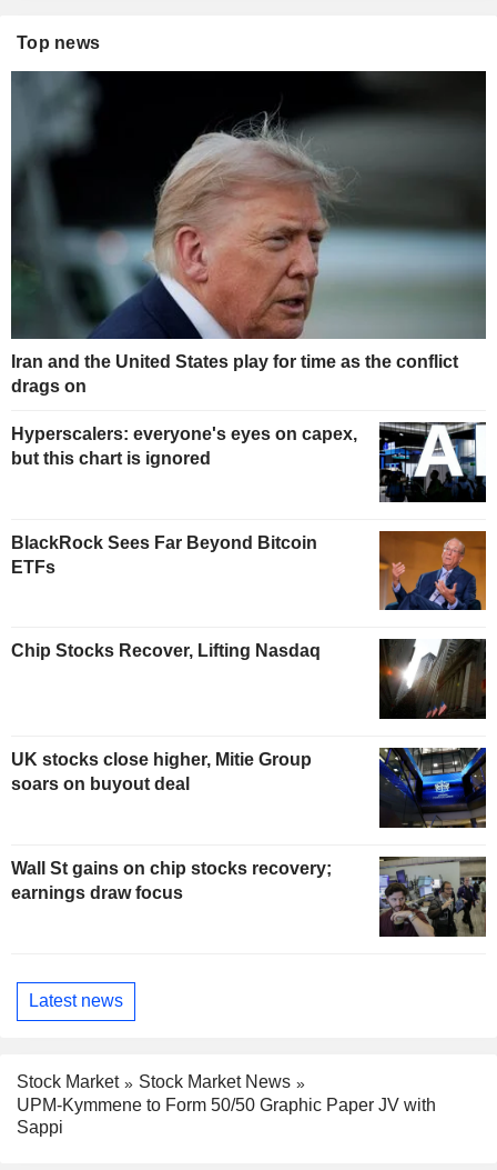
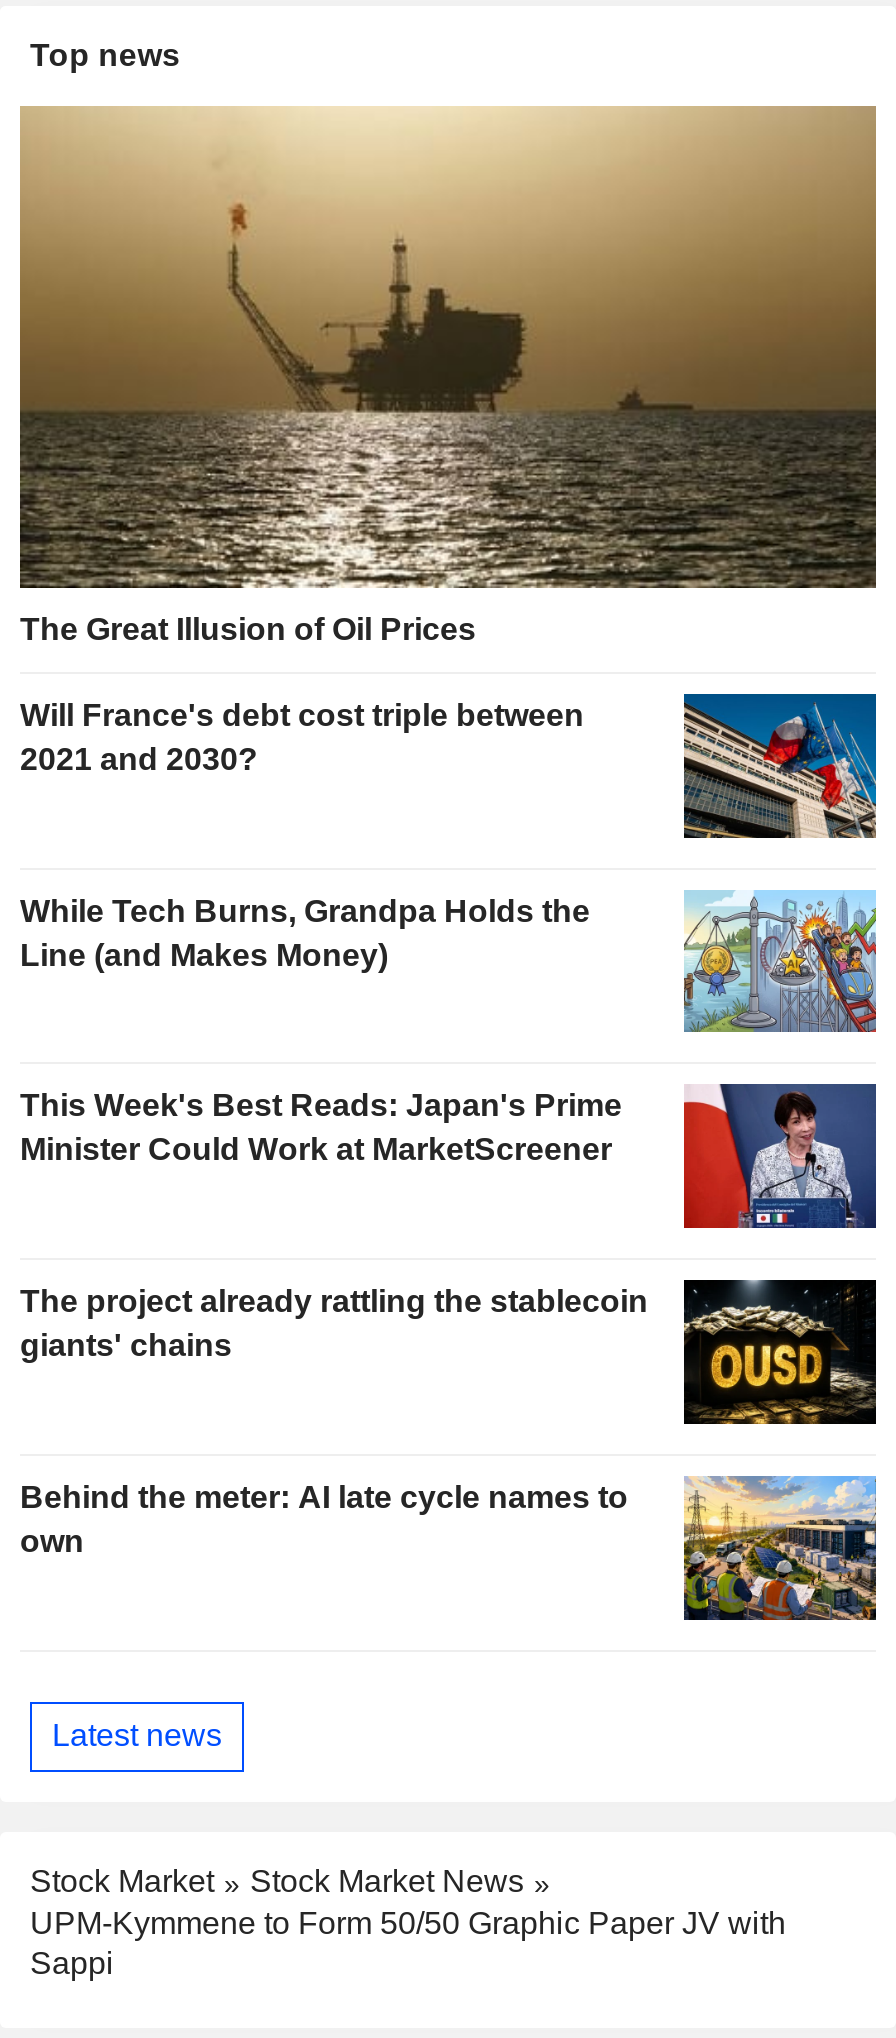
- [image]
- Iran and the United States play for time as the conflict
- drags on
+ [image]
+ The Great Illusion of Oil Prices

- Hyperscalers: everyone's eyes on capex,
- but this chart is ignored
+ Will France's debt cost triple between
+ 2021 and 2030?

- [image]
+ [image]

- BlackRock Sees Far Beyond Bitcoin
- ETFs
+ While Tech Burns, Grandpa Holds the
+ Line (and Makes Money)

- [image]
+ [image]

- Chip Stocks Recover, Lifting Nasdaq
+ This Week's Best Reads: Japan's Prime
+ Minister Could Work at MarketScreener

- [image]
+ [image]

- UK stocks close higher, Mitie Group
- soars on buyout deal
+ The project already rattling the stablecoin
+ giants' chains

- [image]
+ [image]

- Wall St gains on chip stocks recovery;
- earnings draw focus
+ Behind the meter: AI late cycle names to
+ own

- [image]
+ [image]
